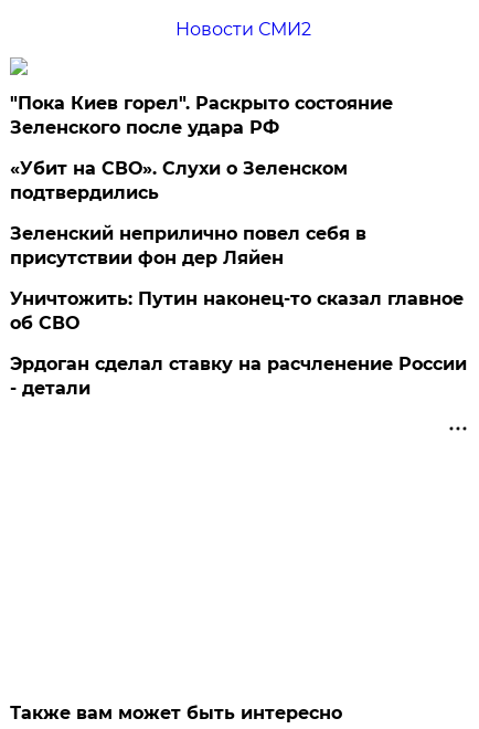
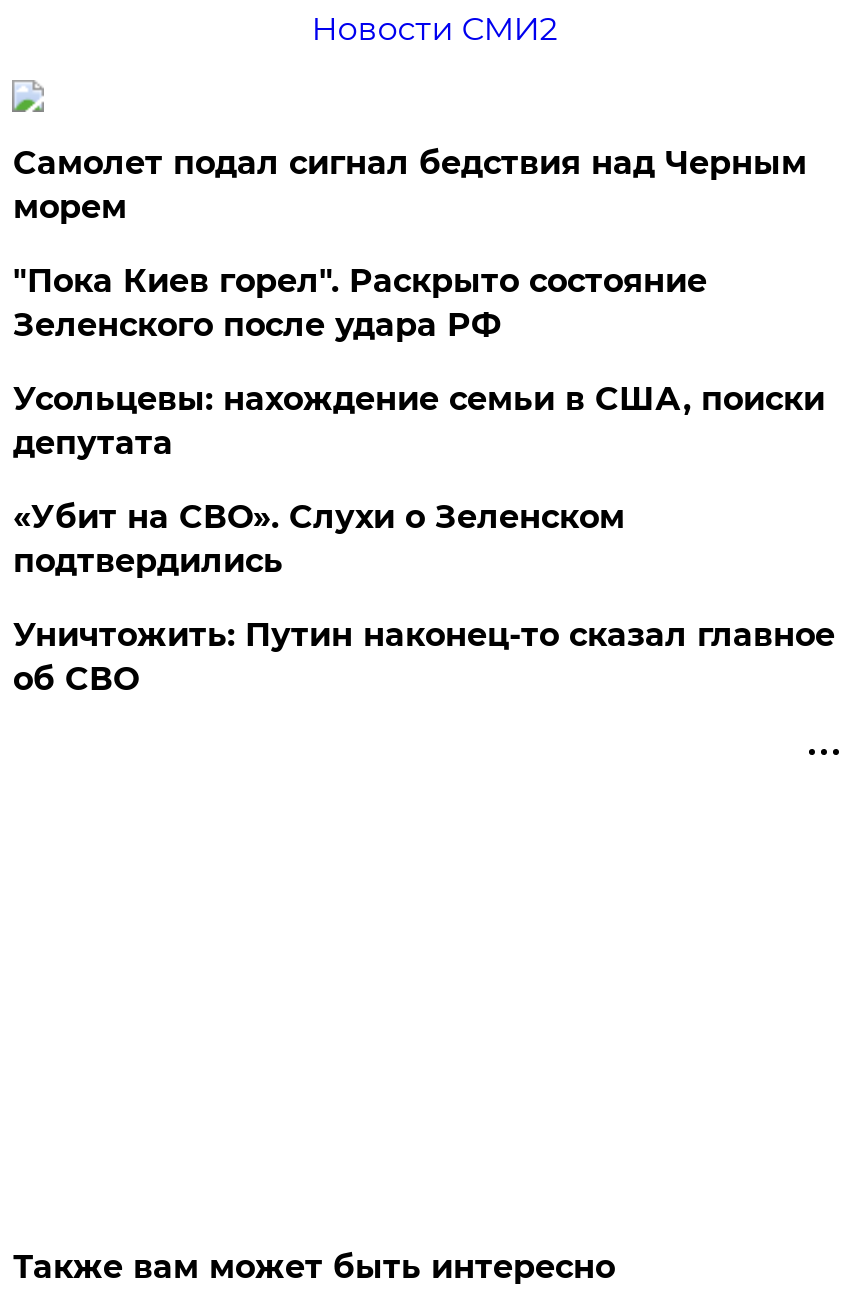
+ Самолет подал сигнал бедствия над Черным
+ морем

moved down: "Пока Киев горел". Раскрыто состояние | Зеленского после удара РФ

+ Усольцевы: нахождение семьи в США, поиски
+ депутата

moved down: «Убит на СВО». Слухи о Зеленском | подтвердились

- Зеленский неприлично повел cебя в
- присутствии фон дер Ляйен

moved down: Уничтожить: Путин наконец-то сказал главное | об СВО

- Эрдоган сделал ставку на расчленение России
- - детали
